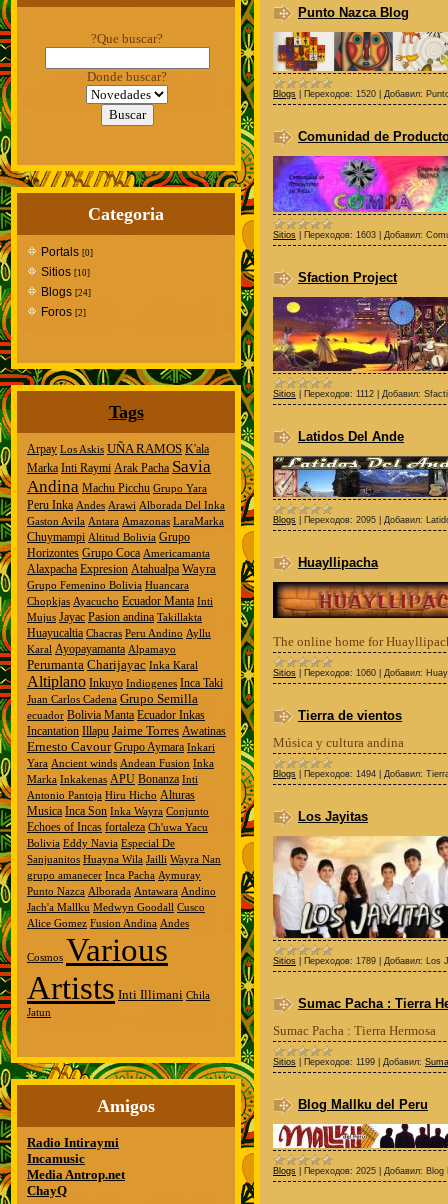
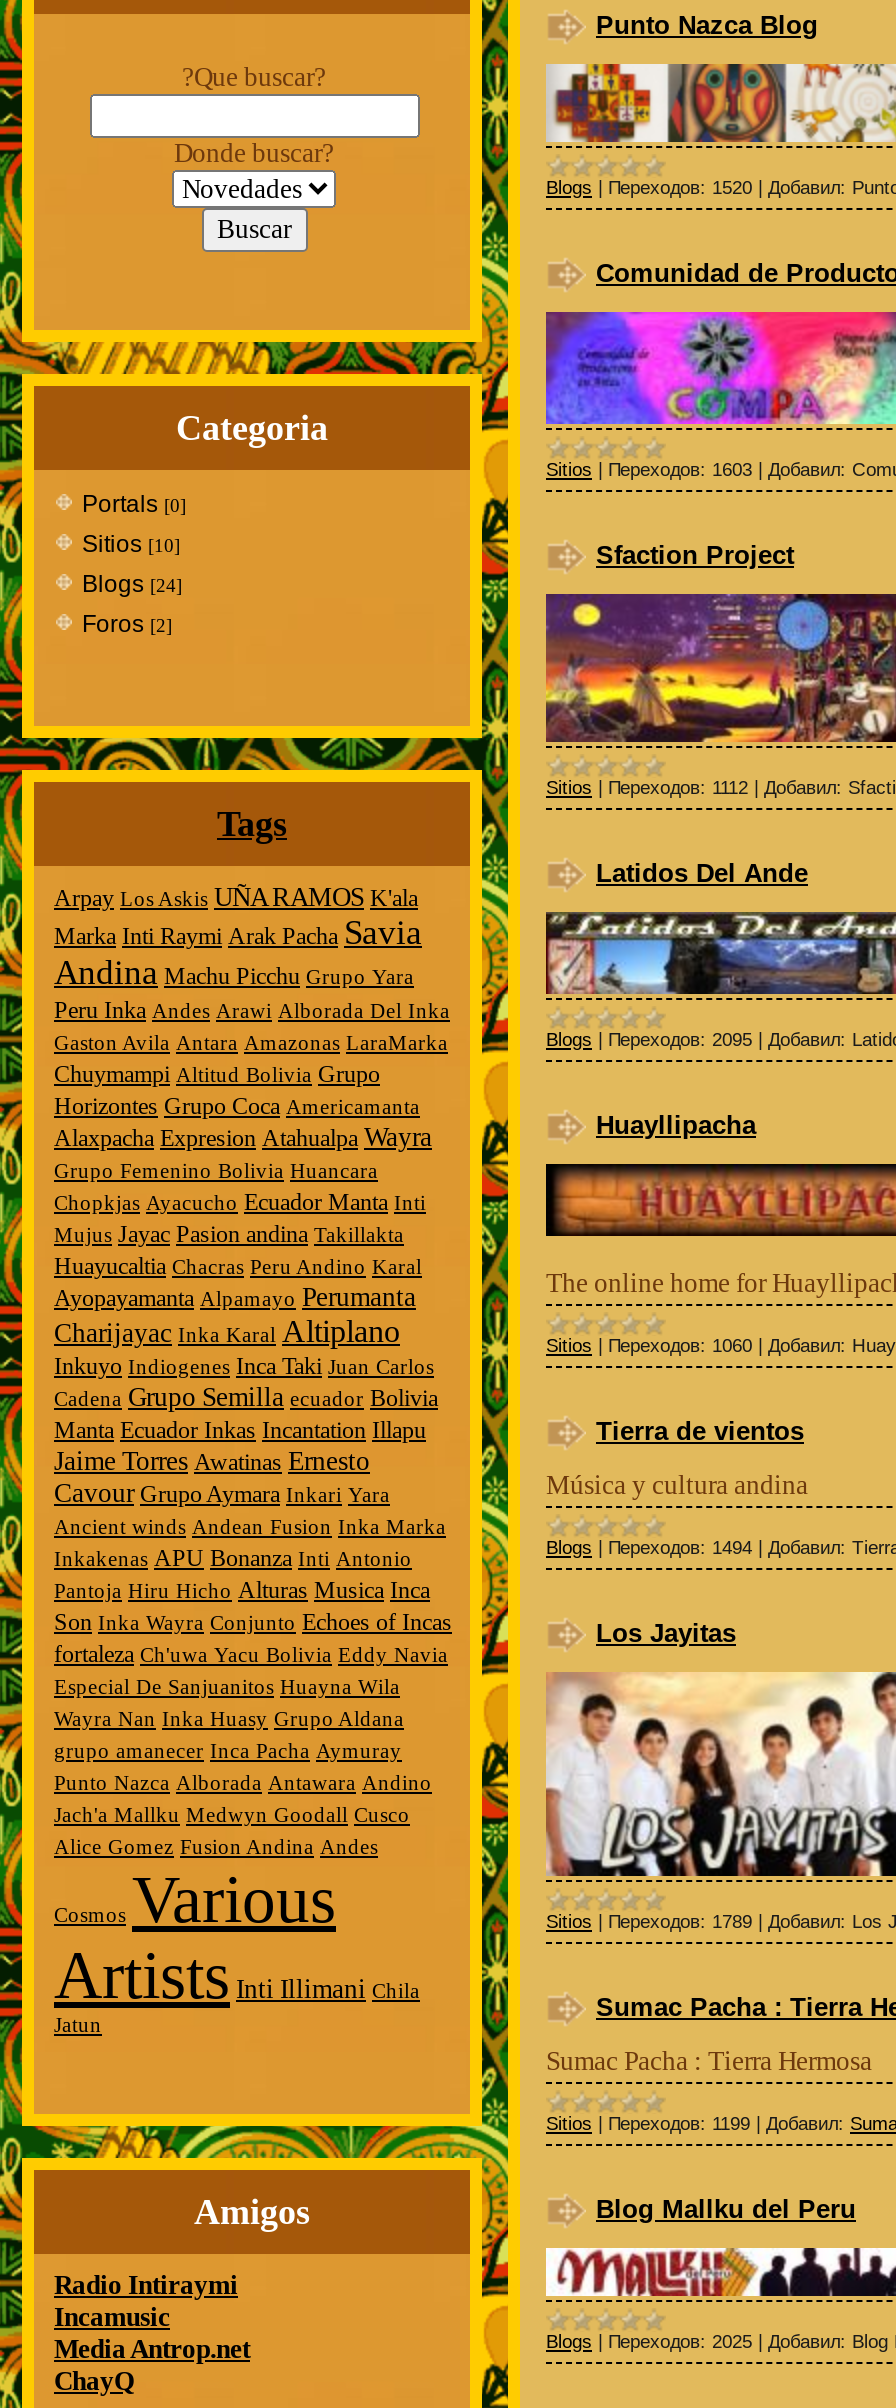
- Huayucaltia Chacras Peru Andino Ayllu
- Karal Ayopayamanta Alpamayo
- Perumanta Charijayac Inka Karal
- Altiplano Inkuyo Indiogenes Inca Taki
- Juan Carlos Cadena Grupo Semilla
- ecuador Bolivia Manta Ecuador Inkas
- Incantation Illapu Jaime Torres Awatinas
- Ernesto Cavour Grupo Aymara Inkari
- Yara Ancient winds Andean Fusion Inka
- Marka Inkakenas APU Bonanza Inti
- Antonio Pantoja Hiru Hicho Alturas
- Musica Inca Son Inka Wayra Conjunto
- Echoes of Incas fortaleza Ch'uwa Yacu
- Bolivia Eddy Navia Especial De
+ Huayucaltia Chacras Peru Andino Karal
+ Ayopayamanta Alpamayo Perumanta
+ Charijayac Inka Karal Altiplano
+ Inkuyo Indiogenes Inca Taki Juan Carlos
+ Cadena Grupo Semilla ecuador Bolivia
+ Manta Ecuador Inkas Incantation Illapu
+ Jaime Torres Awatinas Ernesto
+ Cavour Grupo Aymara Inkari Yara
+ Ancient winds Andean Fusion Inka Marka
+ Inkakenas APU Bonanza Inti Antonio
+ Pantoja Hiru Hicho Alturas Musica Inca
+ Son Inka Wayra Conjunto Echoes of Incas
+ fortaleza Ch'uwa Yacu Bolivia Eddy Navia
+ Especial De Sanjuanitos Huayna Wila

- Sanjuanitos Huayna Wila Jailli Wayra Nan
+ Wayra Nan Inka Huasy Grupo Aldana
